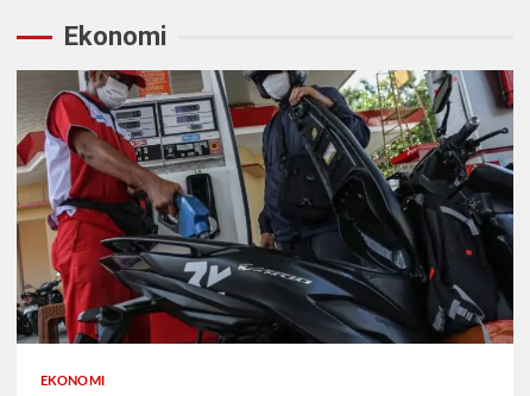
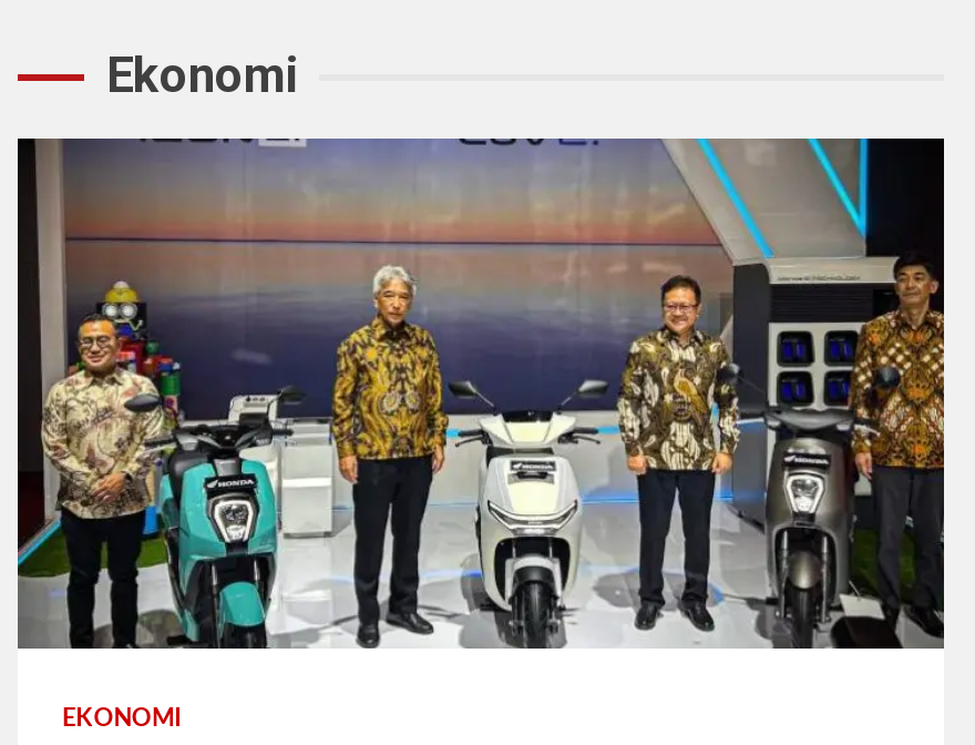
- [image]
+ [image]
